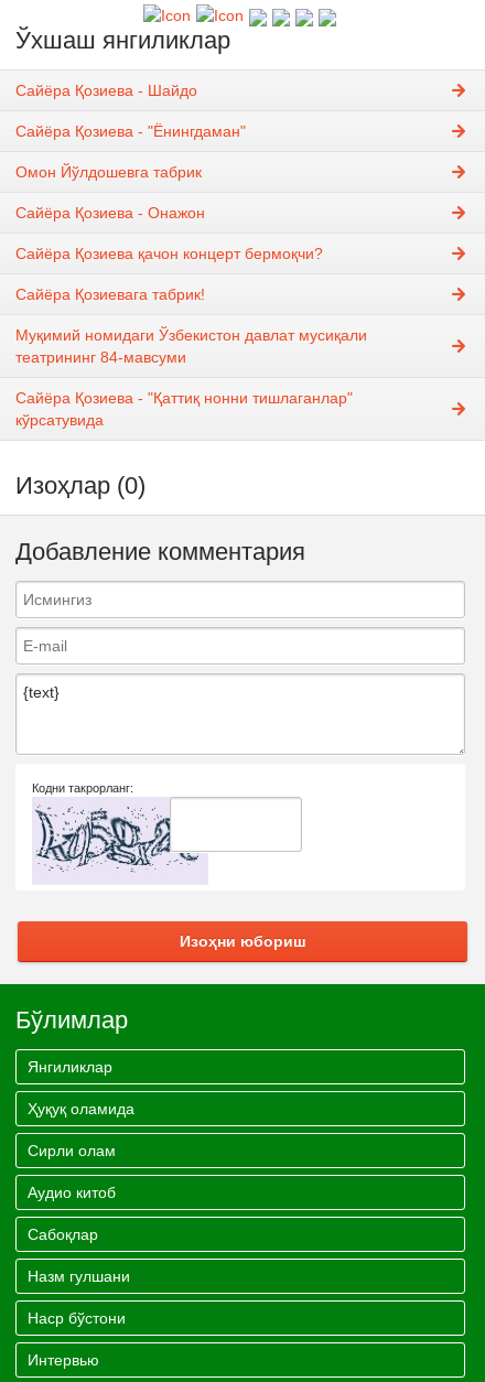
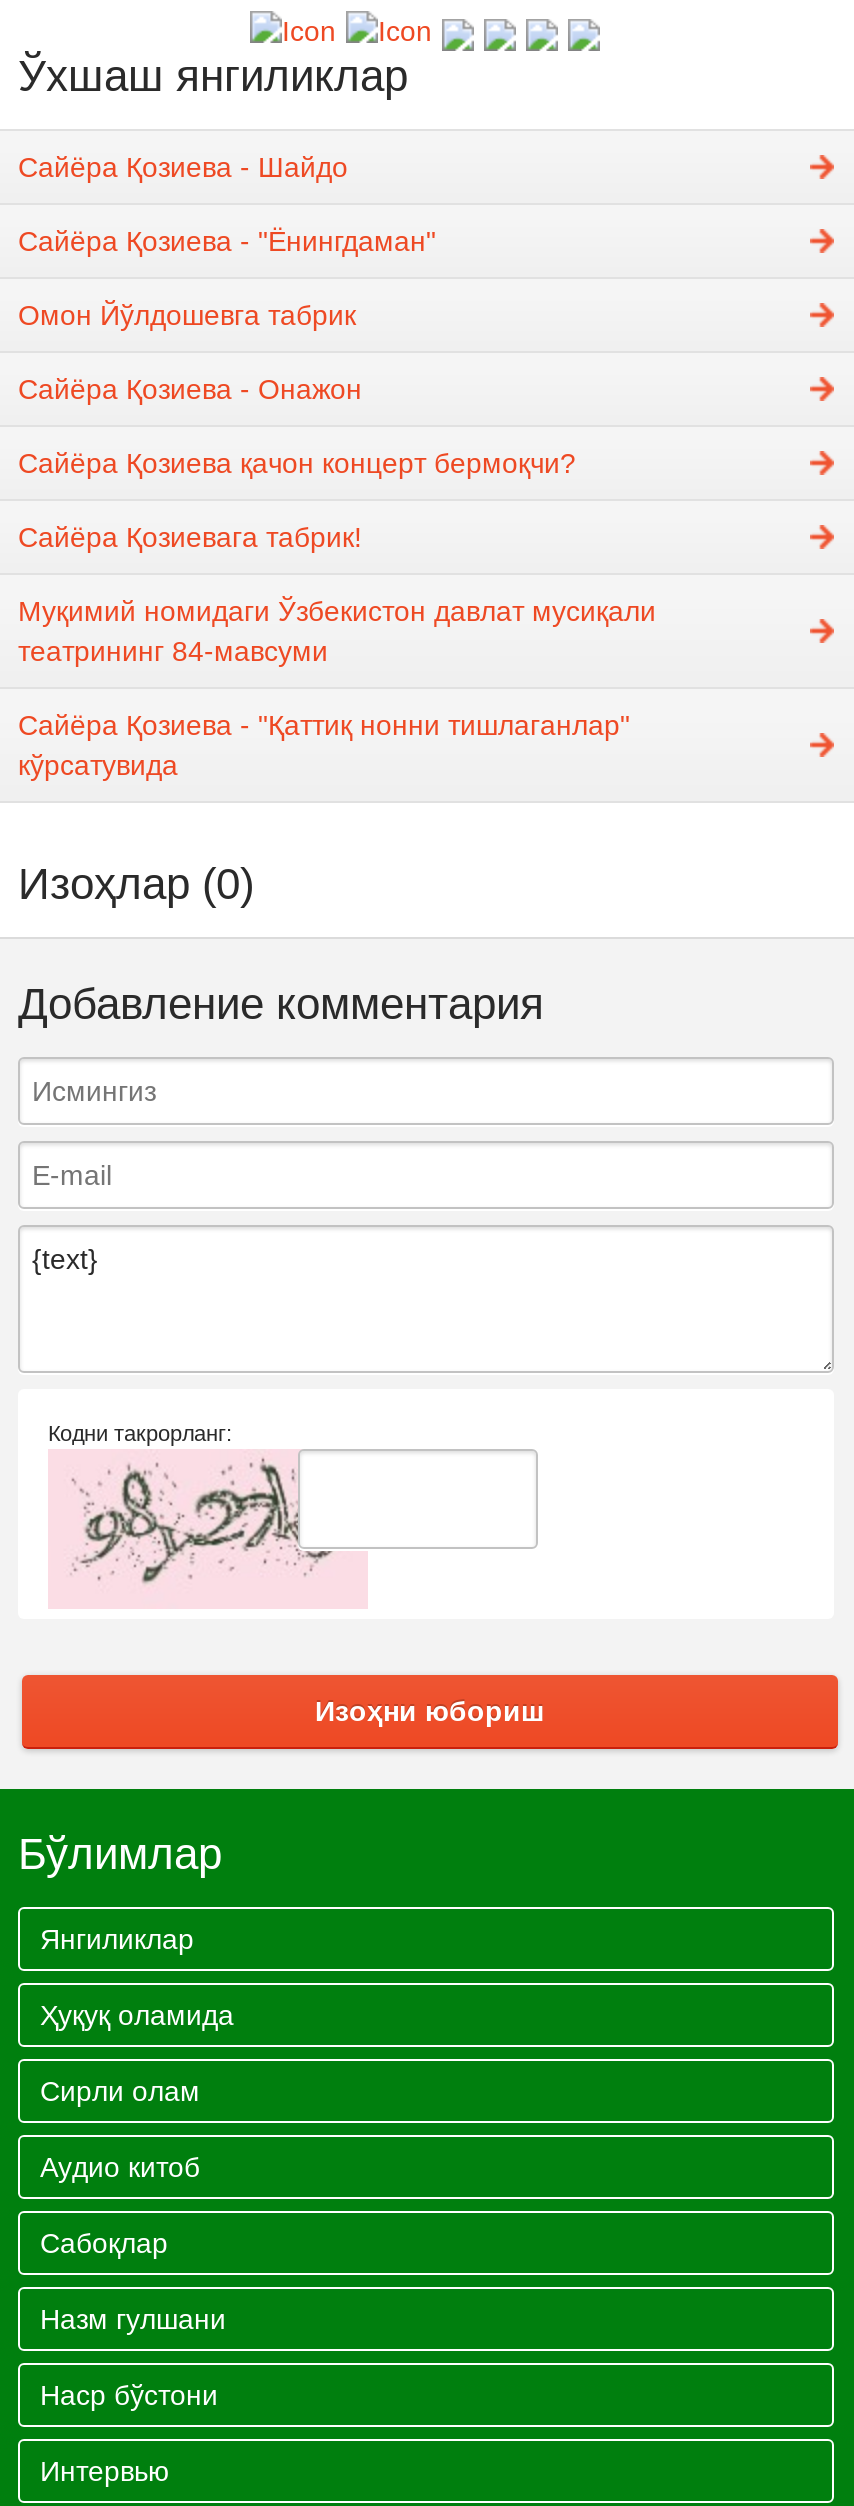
- [image]
+ [image]
